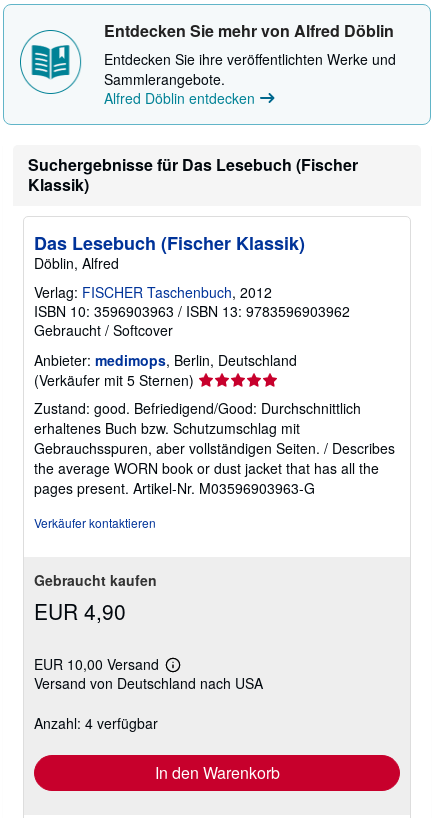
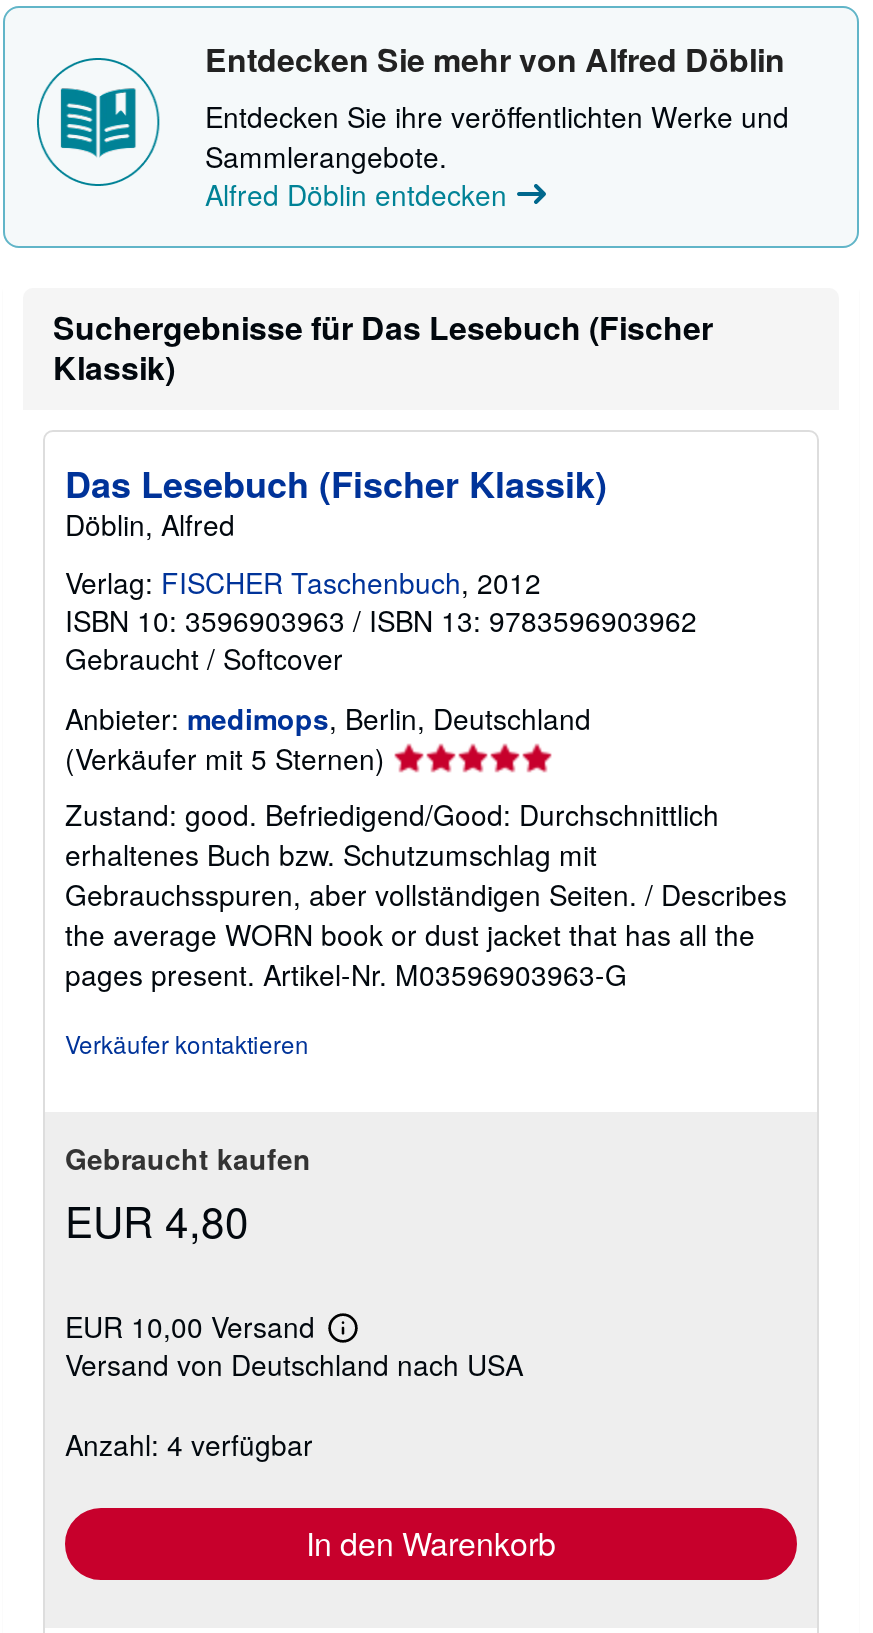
- EUR 4,90
+ EUR 4,80
